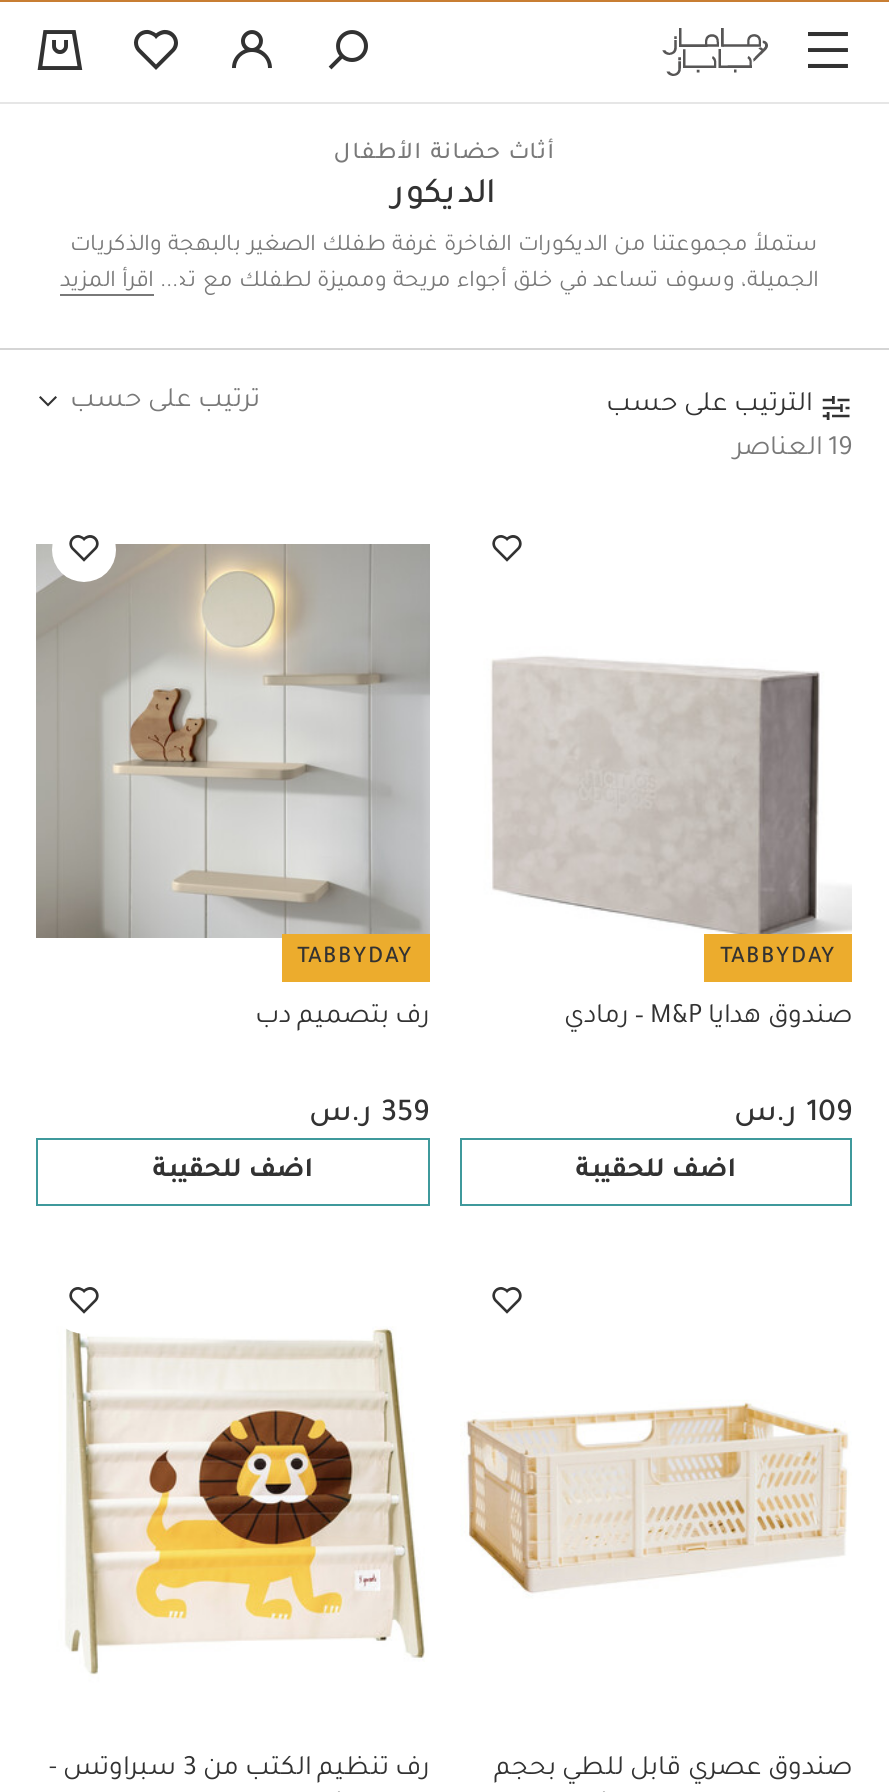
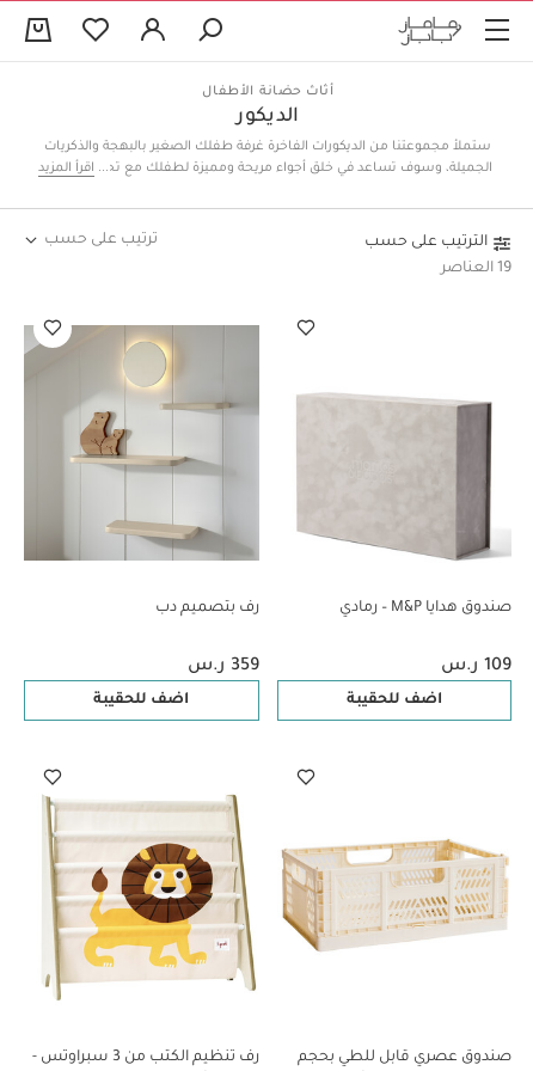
- TABBYDAY

- TABBYDAY
